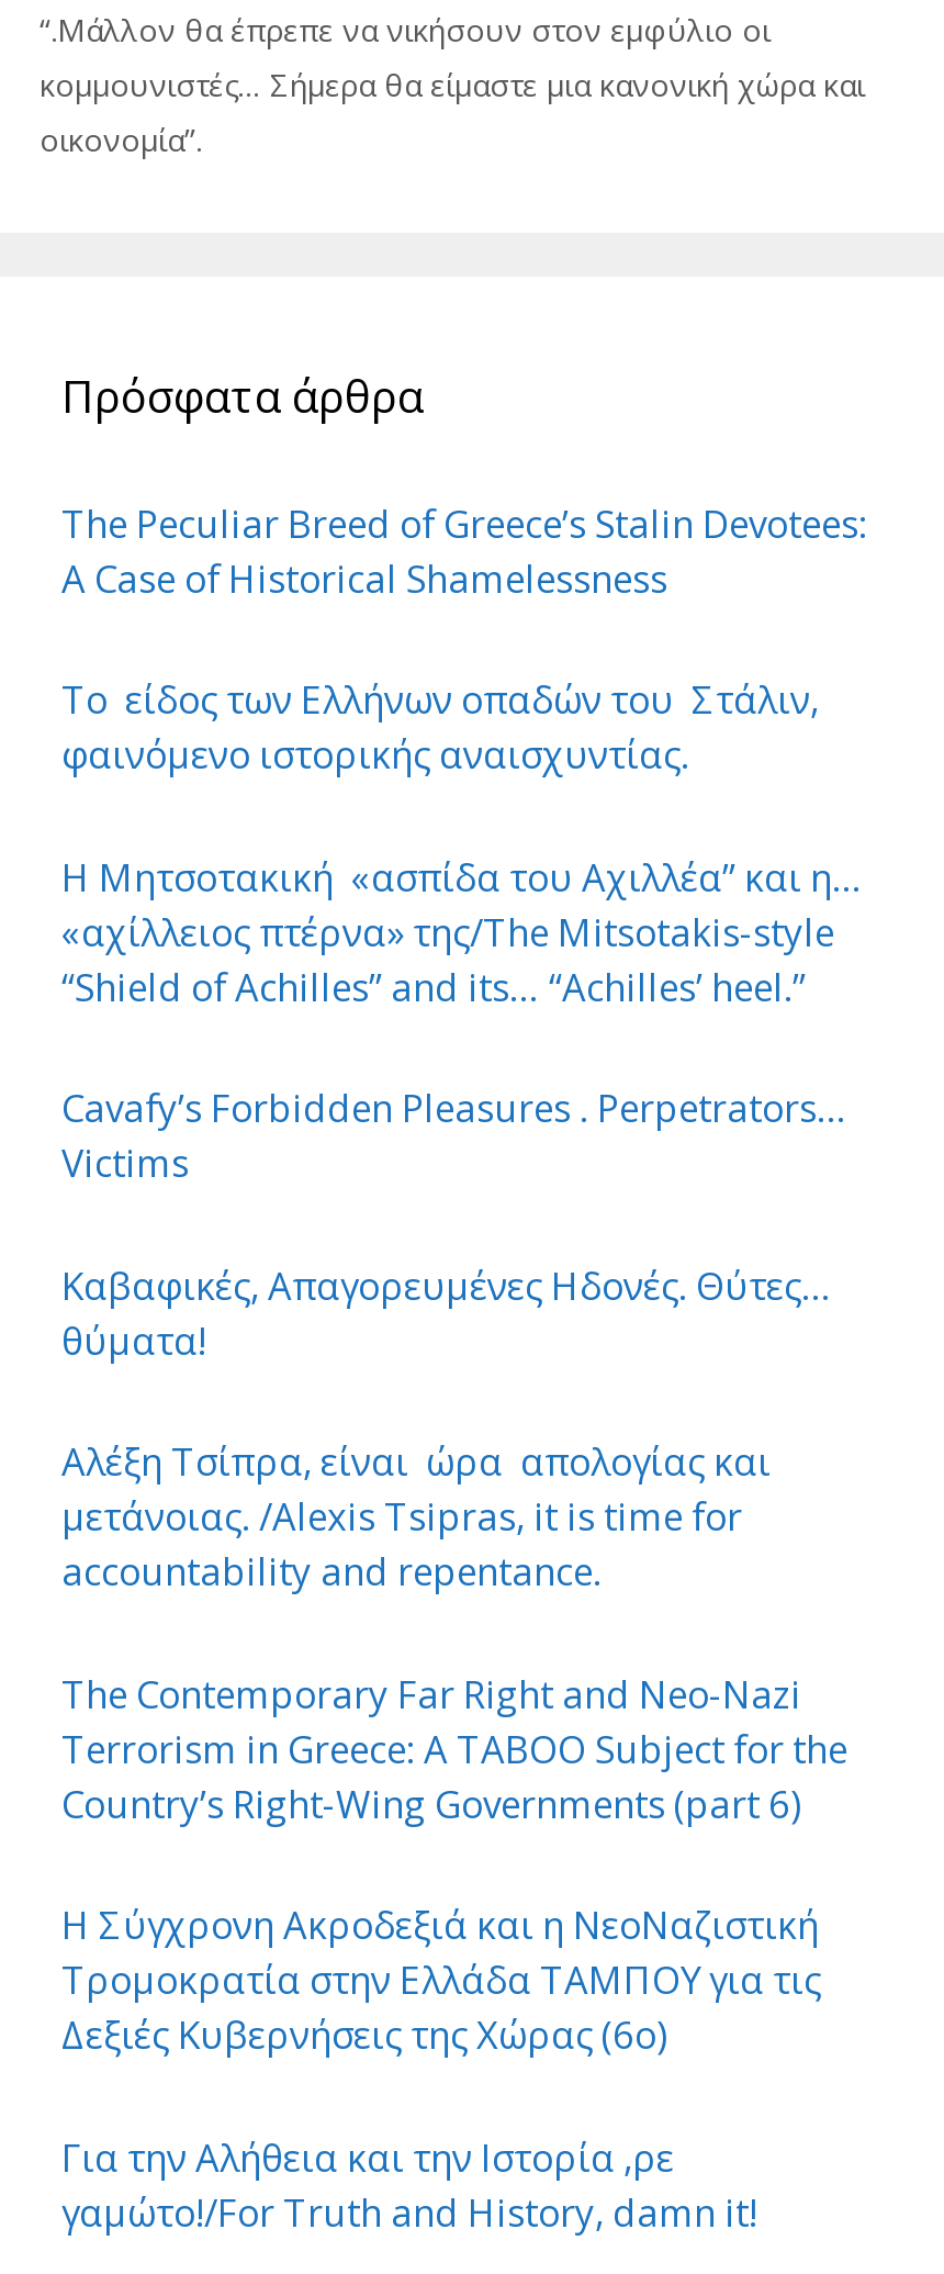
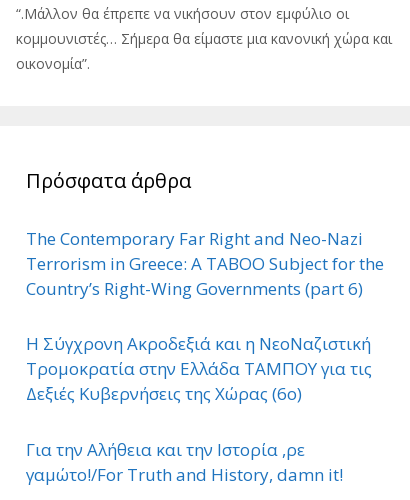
- The Peculiar Breed of Greece’s Stalin Devotees:
- A Case of Historical Shamelessness
- Το είδος των Ελλήνων οπαδών του Στάλιν,
- φαινόμενο ιστορικής αναισχυντίας.
- Η Μητσοτακική «ασπίδα του Αχιλλέα” και η…
- «αχίλλειος πτέρνα» της/The Mitsotakis-style
- “Shield of Achilles” and its… “Achilles’ heel.”
- Cavafy’s Forbidden Pleasures . Perpetrators…
- Victims
- Καβαφικές, Απαγορευμένες Ηδονές. Θύτες…
- θύματα!
- Αλέξη Τσίπρα, είναι ώρα απολογίας και
- μετάνοιας. /Alexis Tsipras, it is time for
- accountability and repentance.
